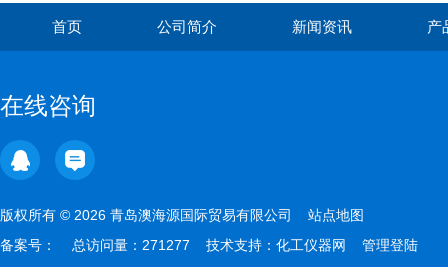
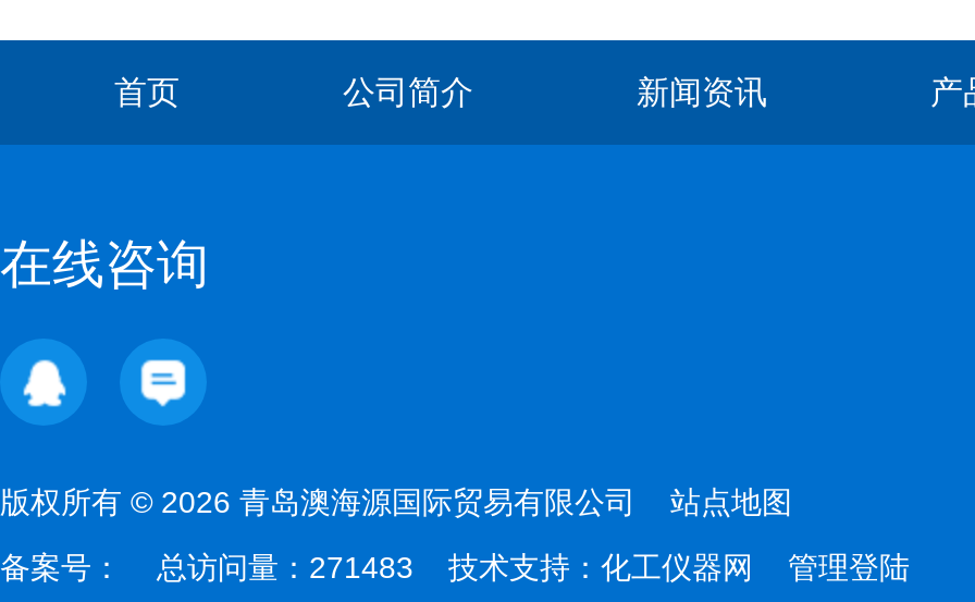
- 备案号：总访问量：271277 技术支持：化工仪器网
+ 备案号：总访问量：271483 技术支持：化工仪器网
